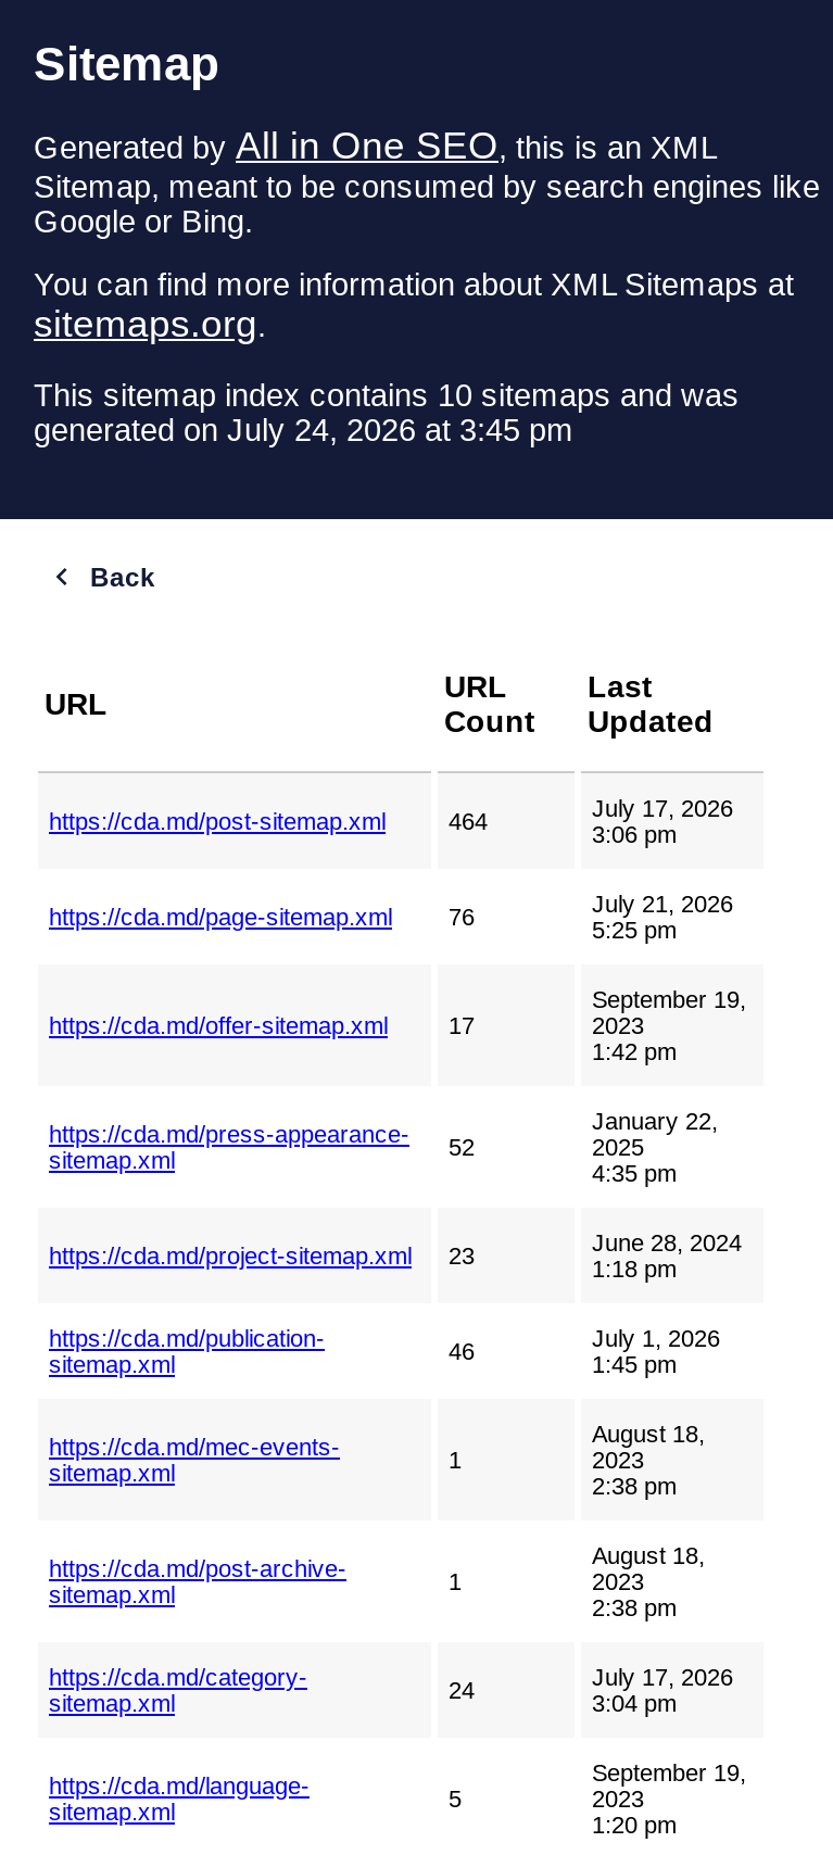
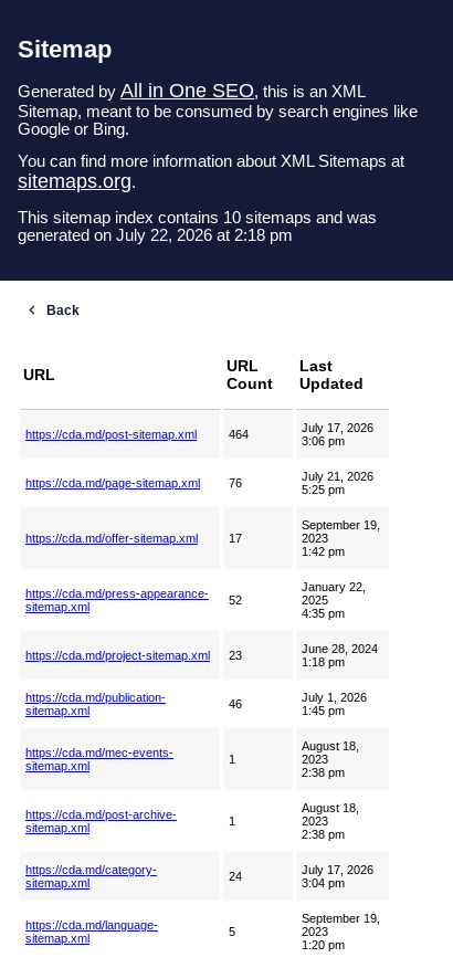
- generated on July 24, 2026 at 3:45 pm
+ generated on July 22, 2026 at 2:18 pm
